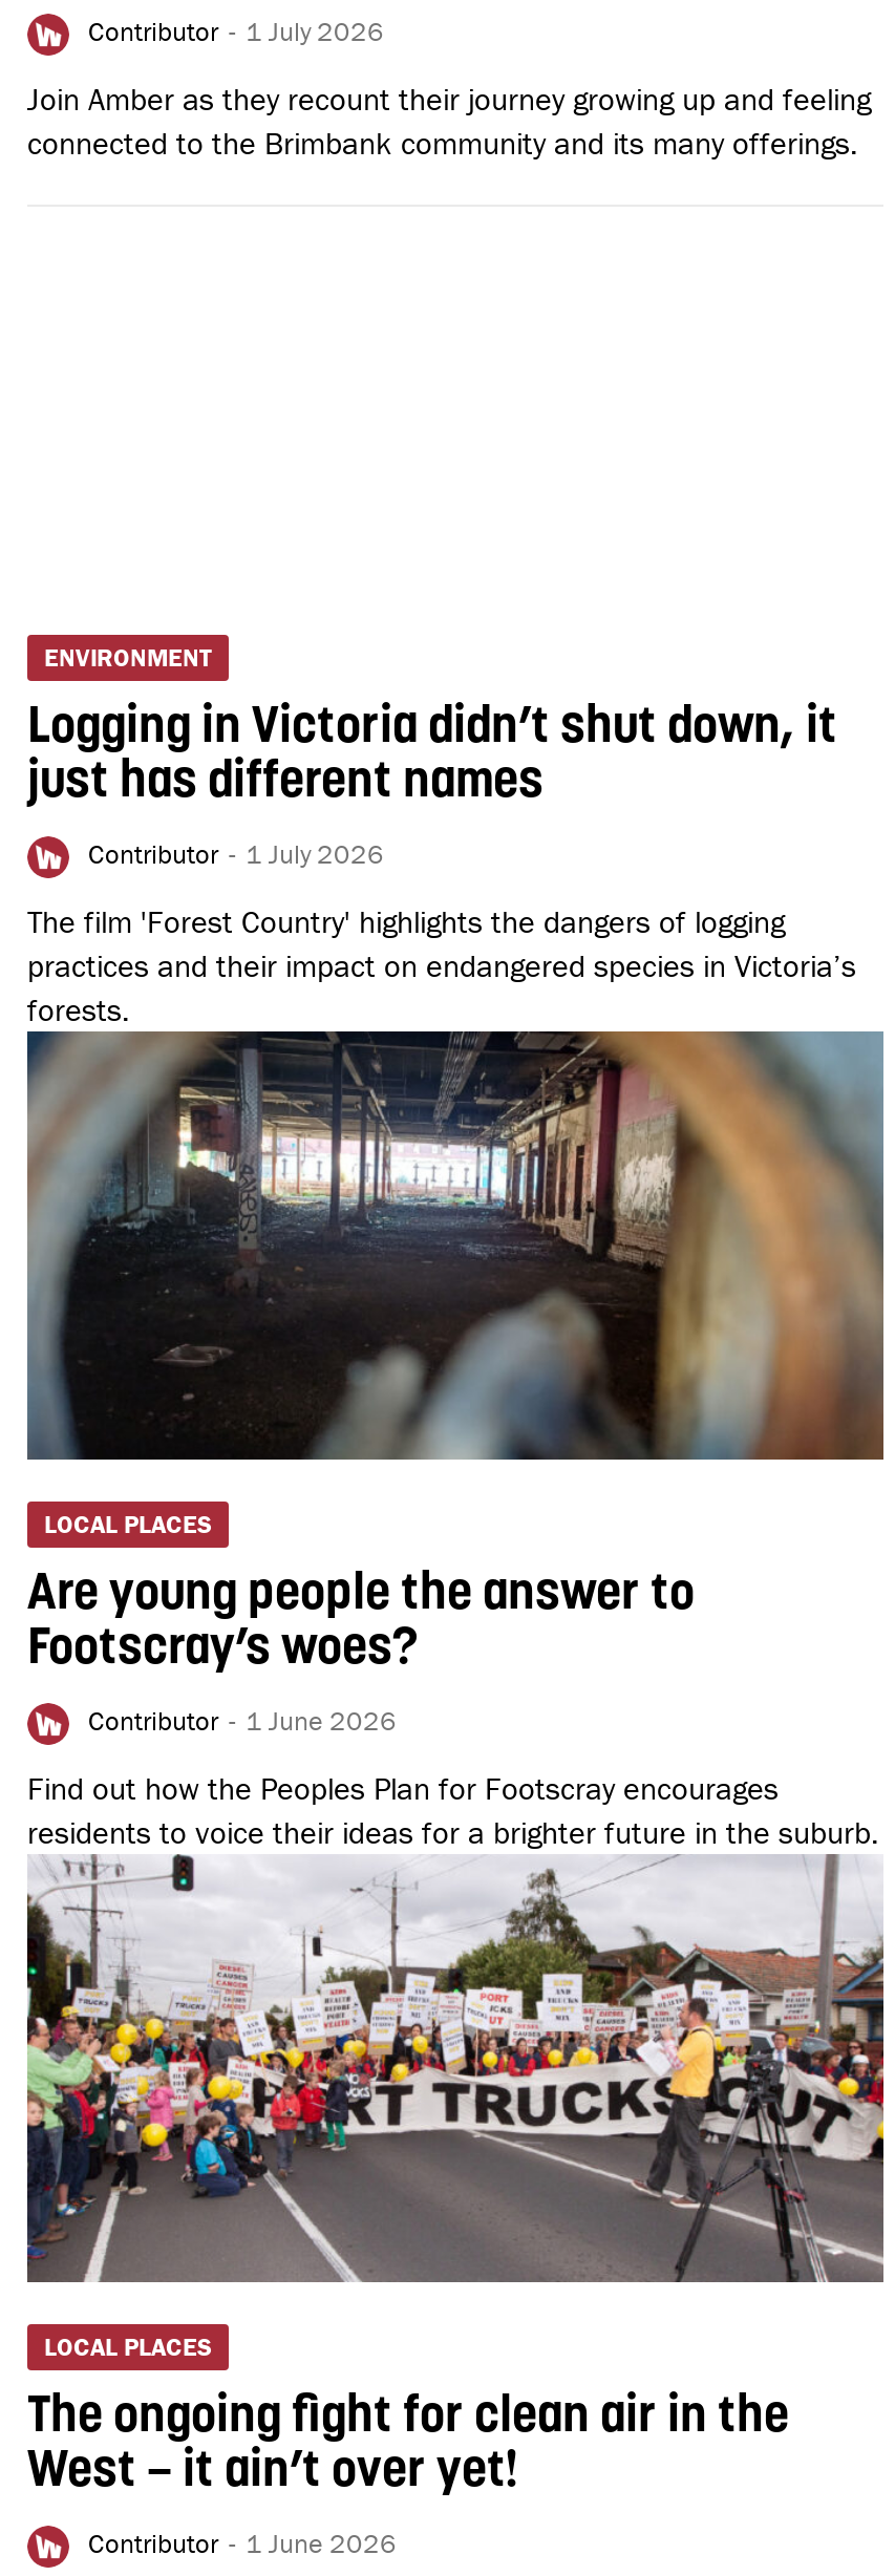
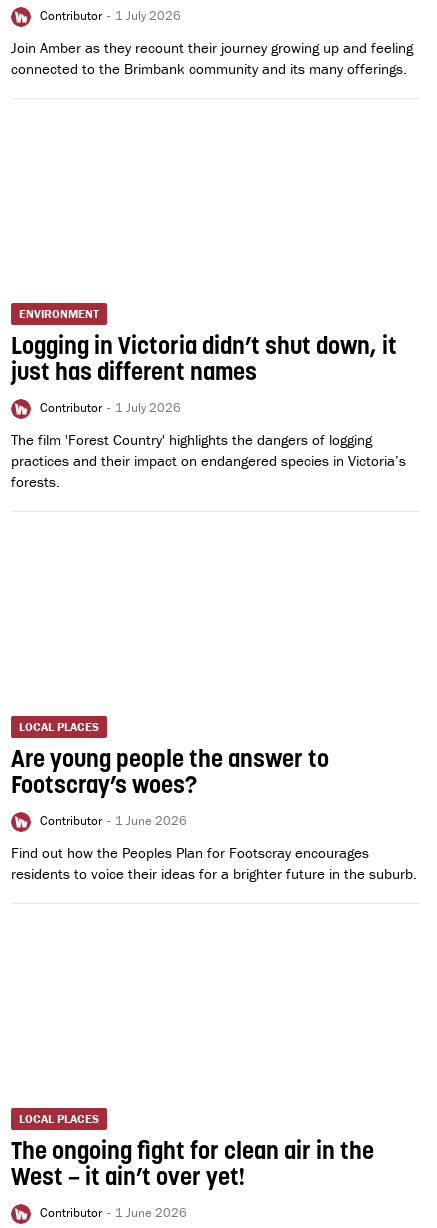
- [image]

- [image]
